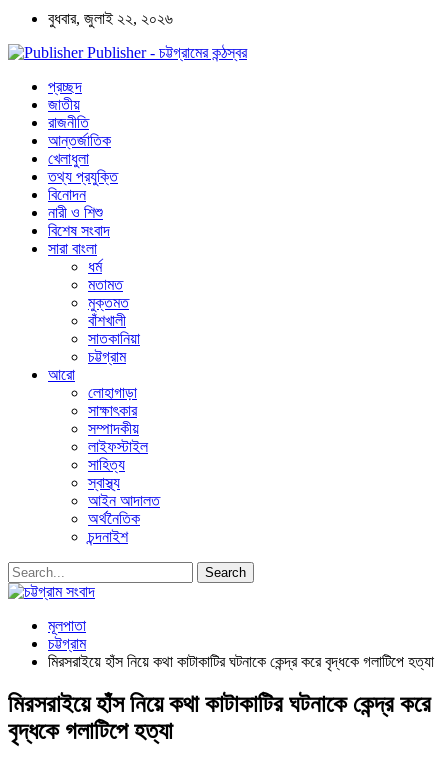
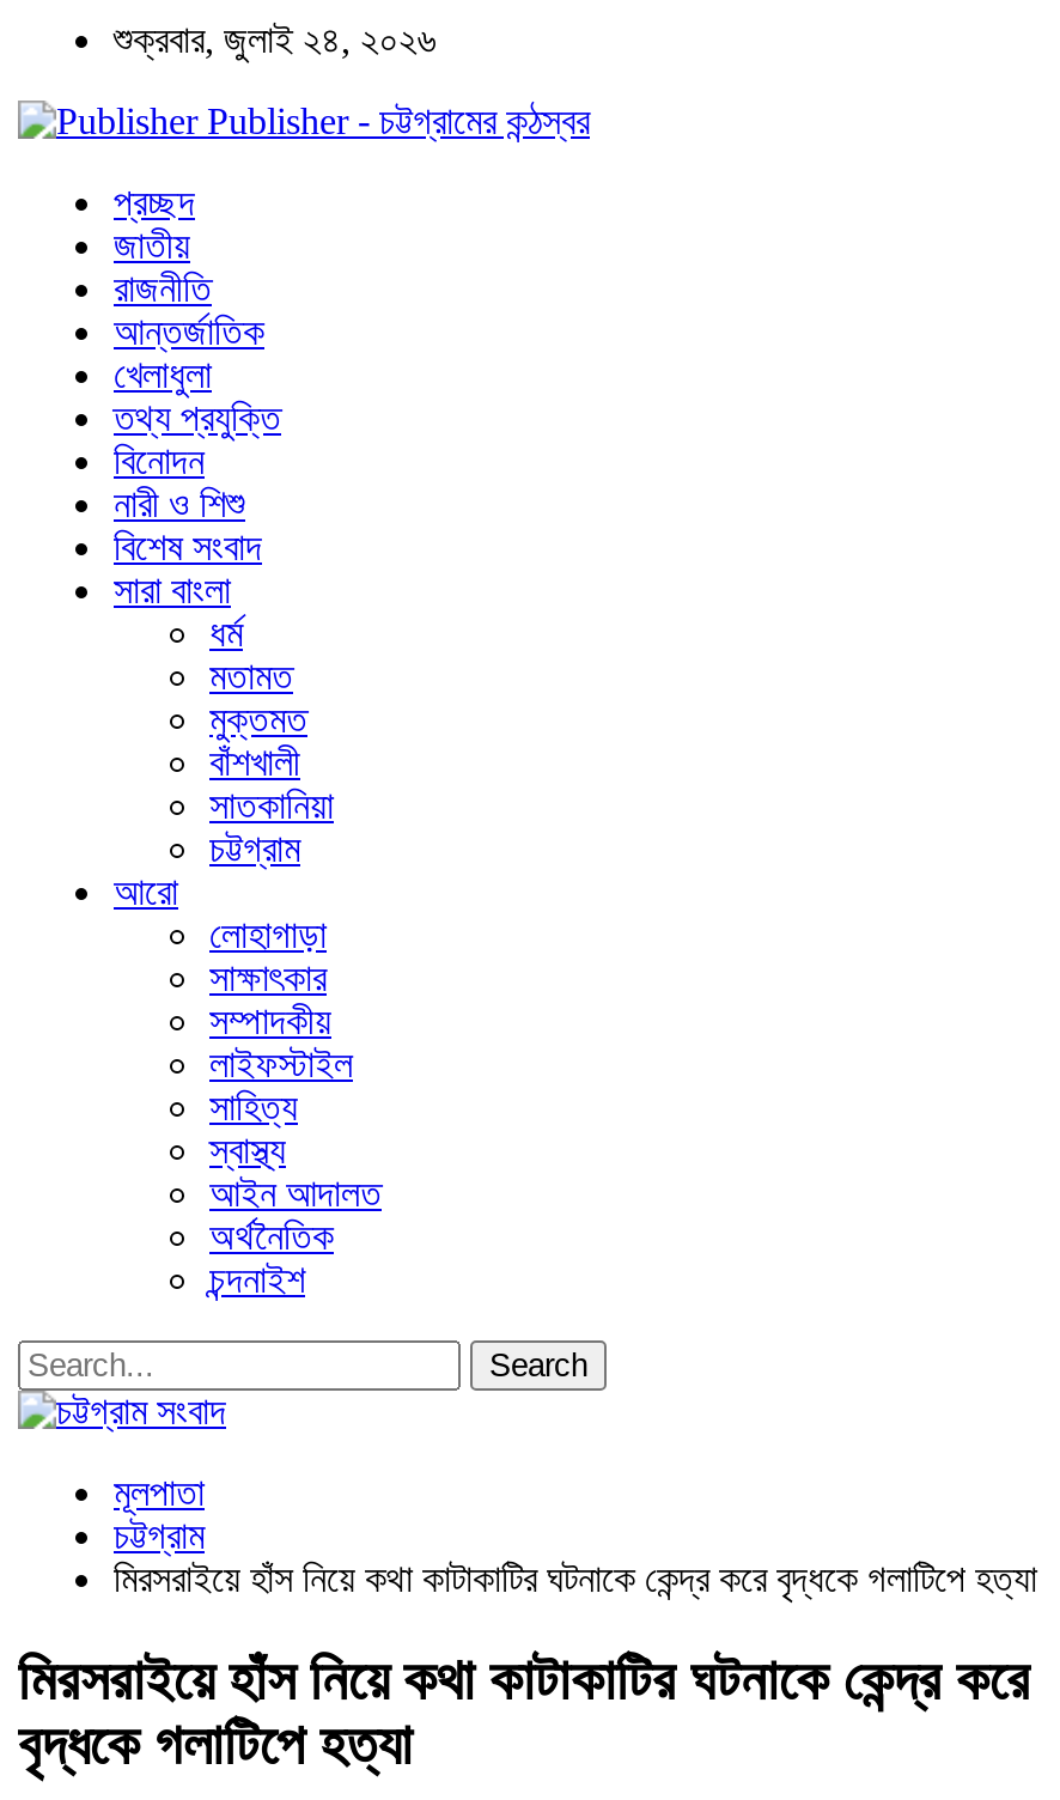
- বুধবার, জুলাই ২২, ২০২৬
+ শুক্রবার, জুলাই ২৪, ২০২৬
